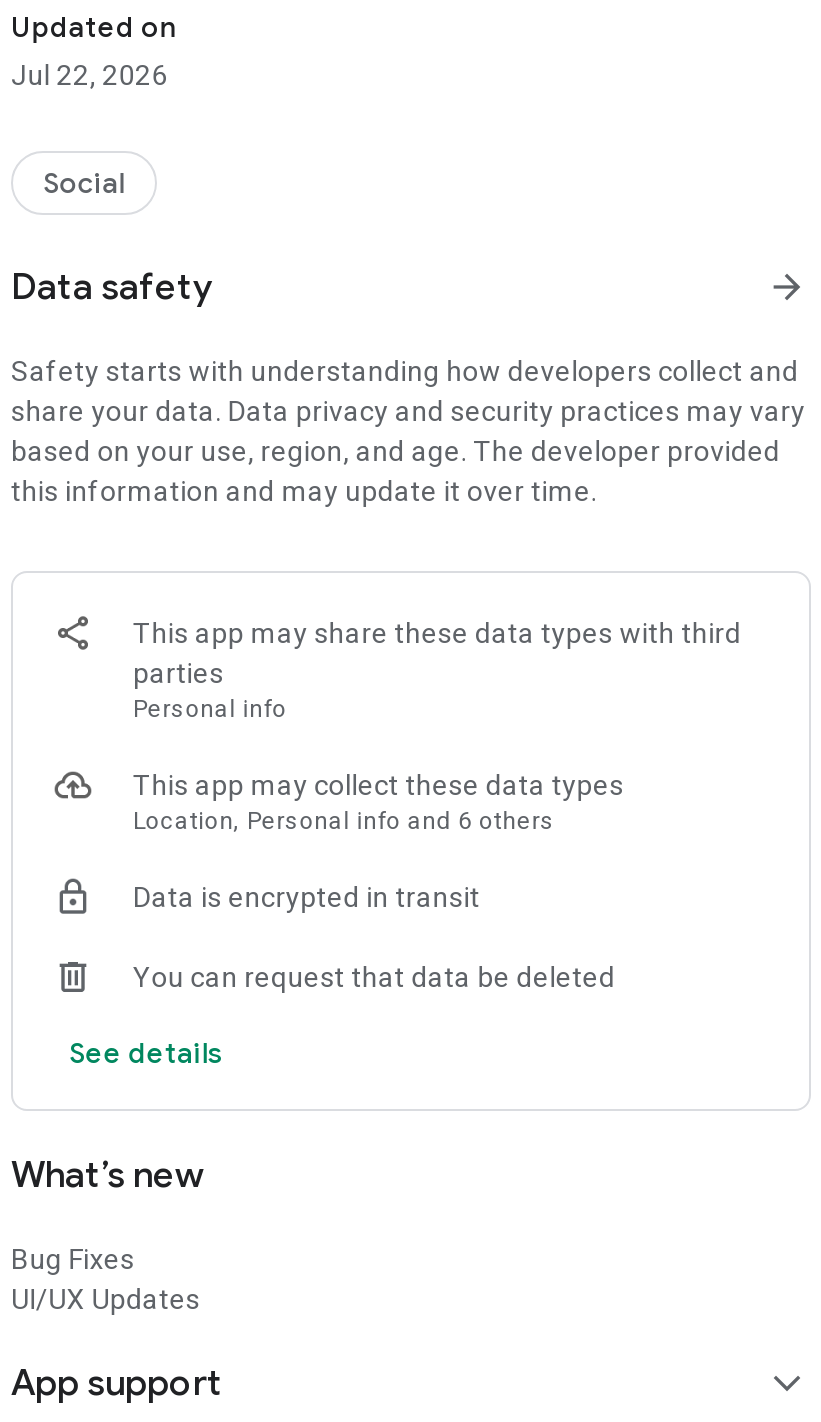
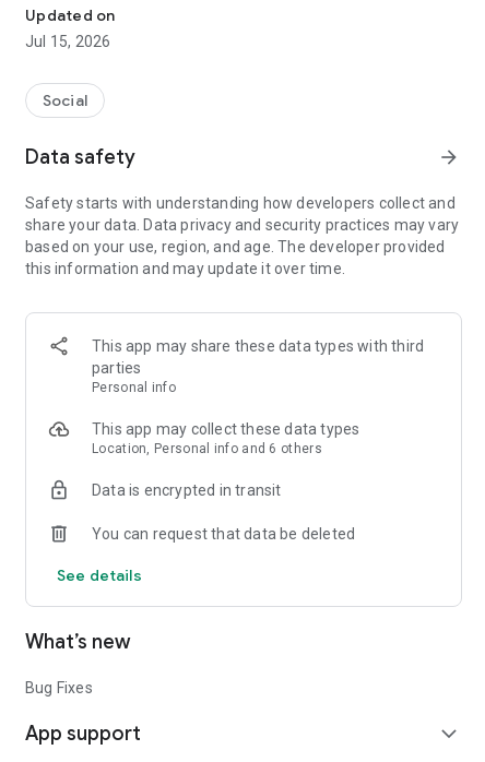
- Jul 22, 2026
+ Jul 15, 2026

- UI/UX Updates
